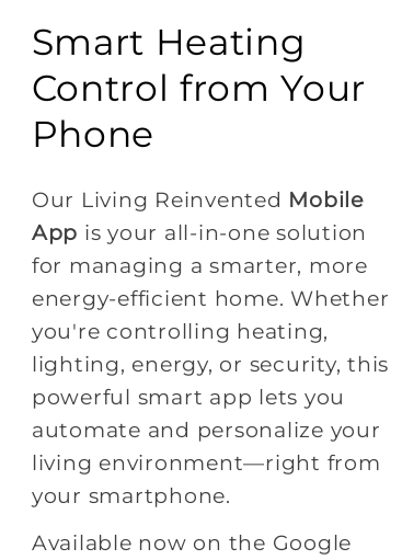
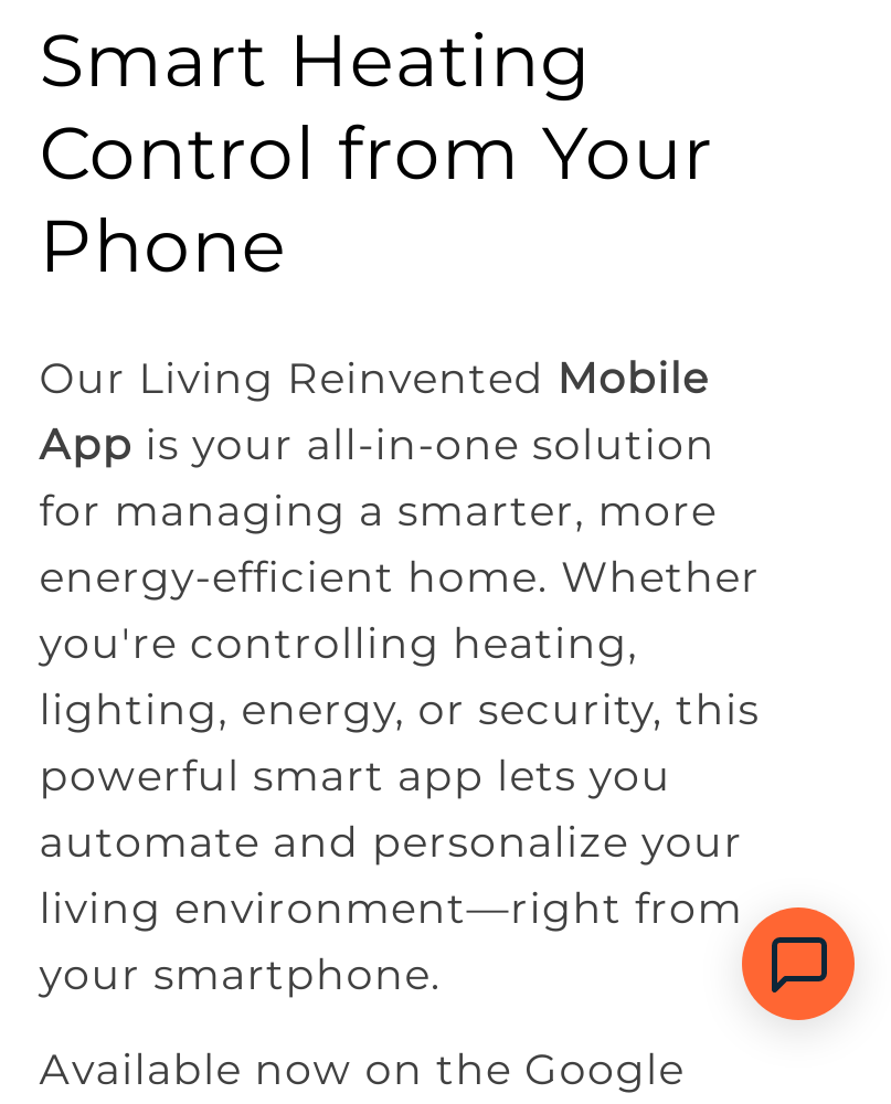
+ [image]
